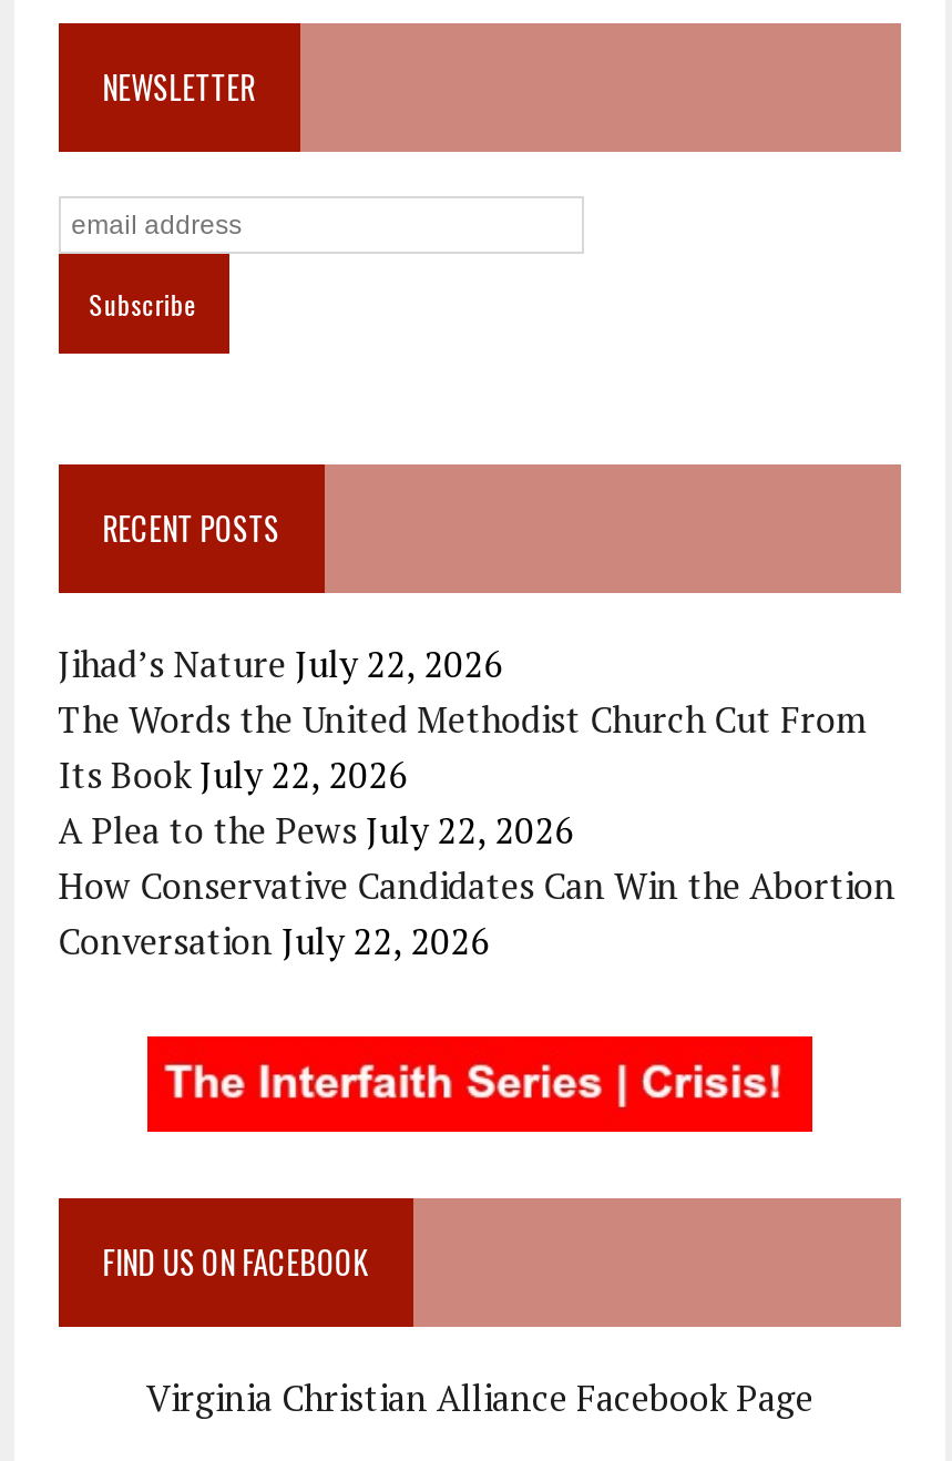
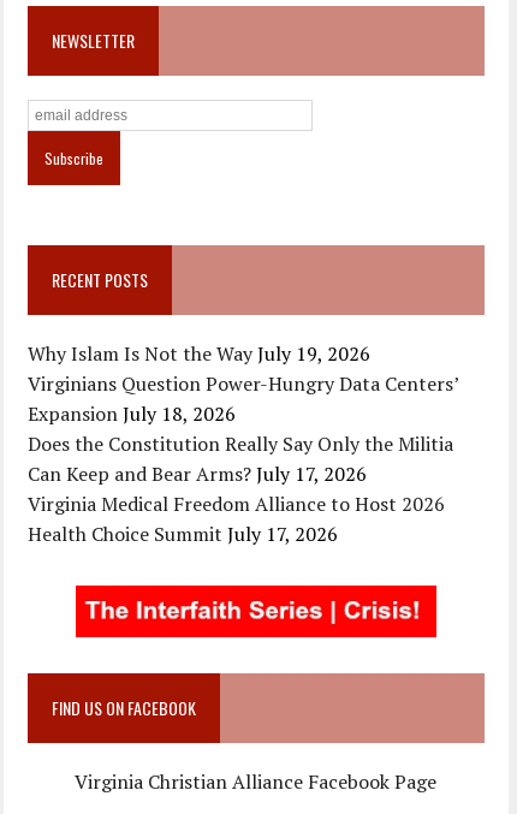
- Jihad’s Nature July 22, 2026
- The Words the United Methodist Church Cut From
- Its Book July 22, 2026
- A Plea to the Pews July 22, 2026
- How Conservative Candidates Can Win the Abortion
- Conversation July 22, 2026
+ Why Islam Is Not the Way July 19, 2026
+ Virginians Question Power-Hungry Data Centers’
+ Expansion July 18, 2026
+ Does the Constitution Really Say Only the Militia
+ Can Keep and Bear Arms? July 17, 2026
+ Virginia Medical Freedom Alliance to Host 2026
+ Health Choice Summit July 17, 2026
